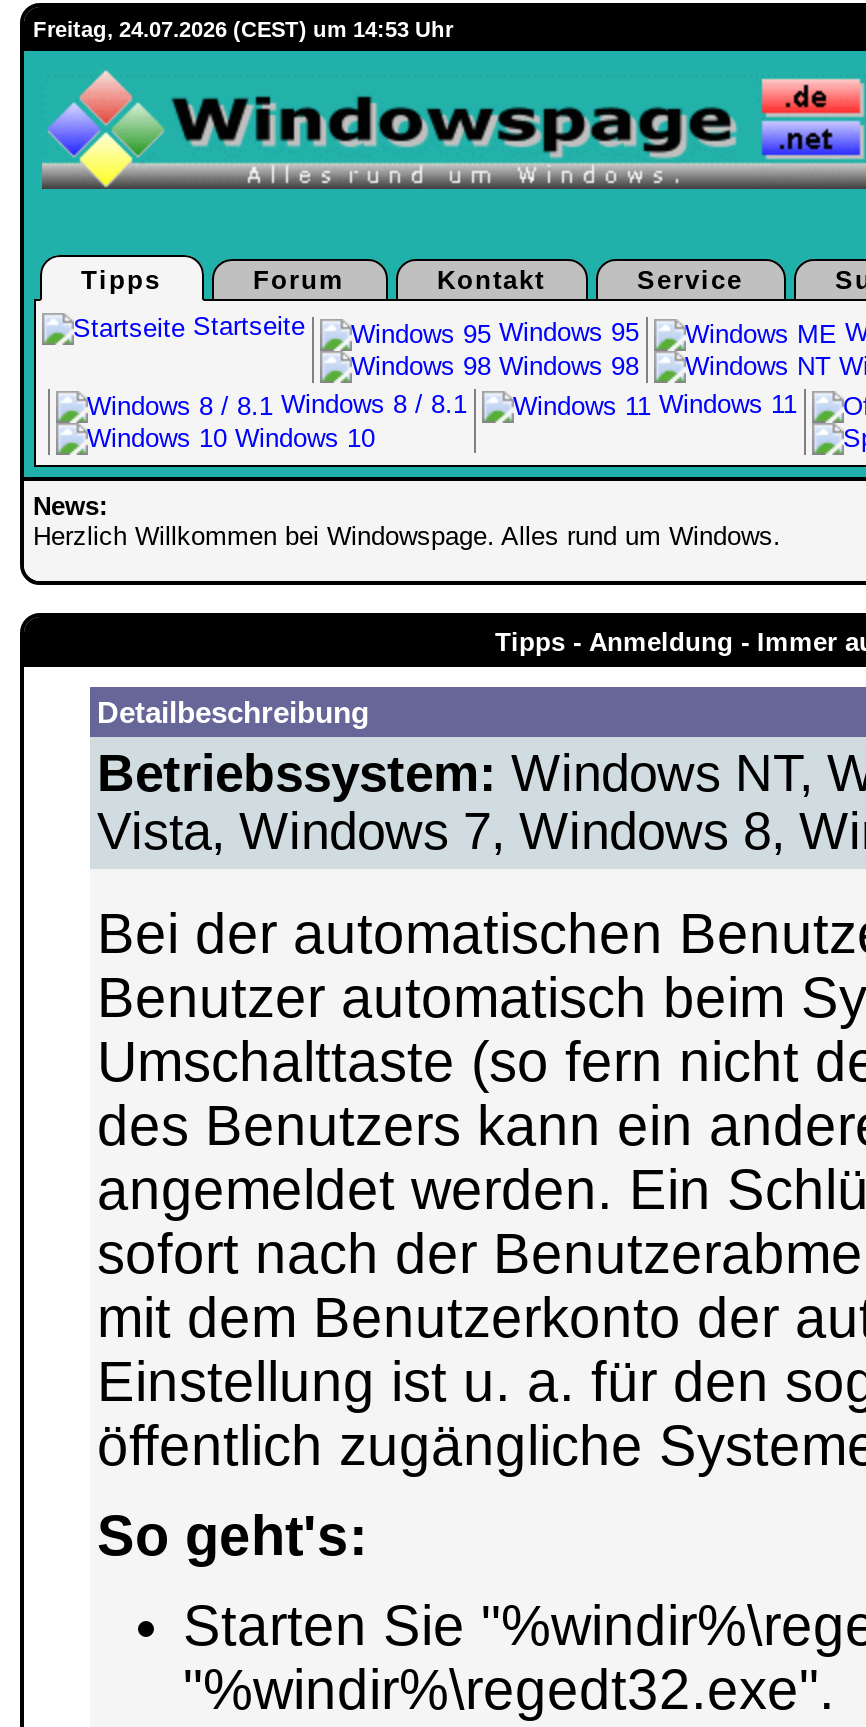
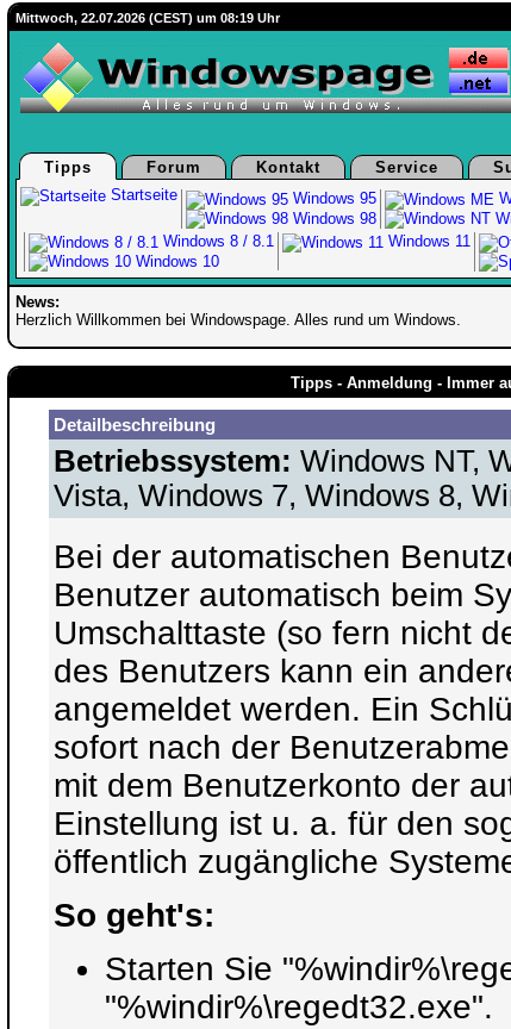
- Freitag, 24.07.2026 (CEST) um 14:53 Uhr
+ Mittwoch, 22.07.2026 (CEST) um 08:19 Uhr
